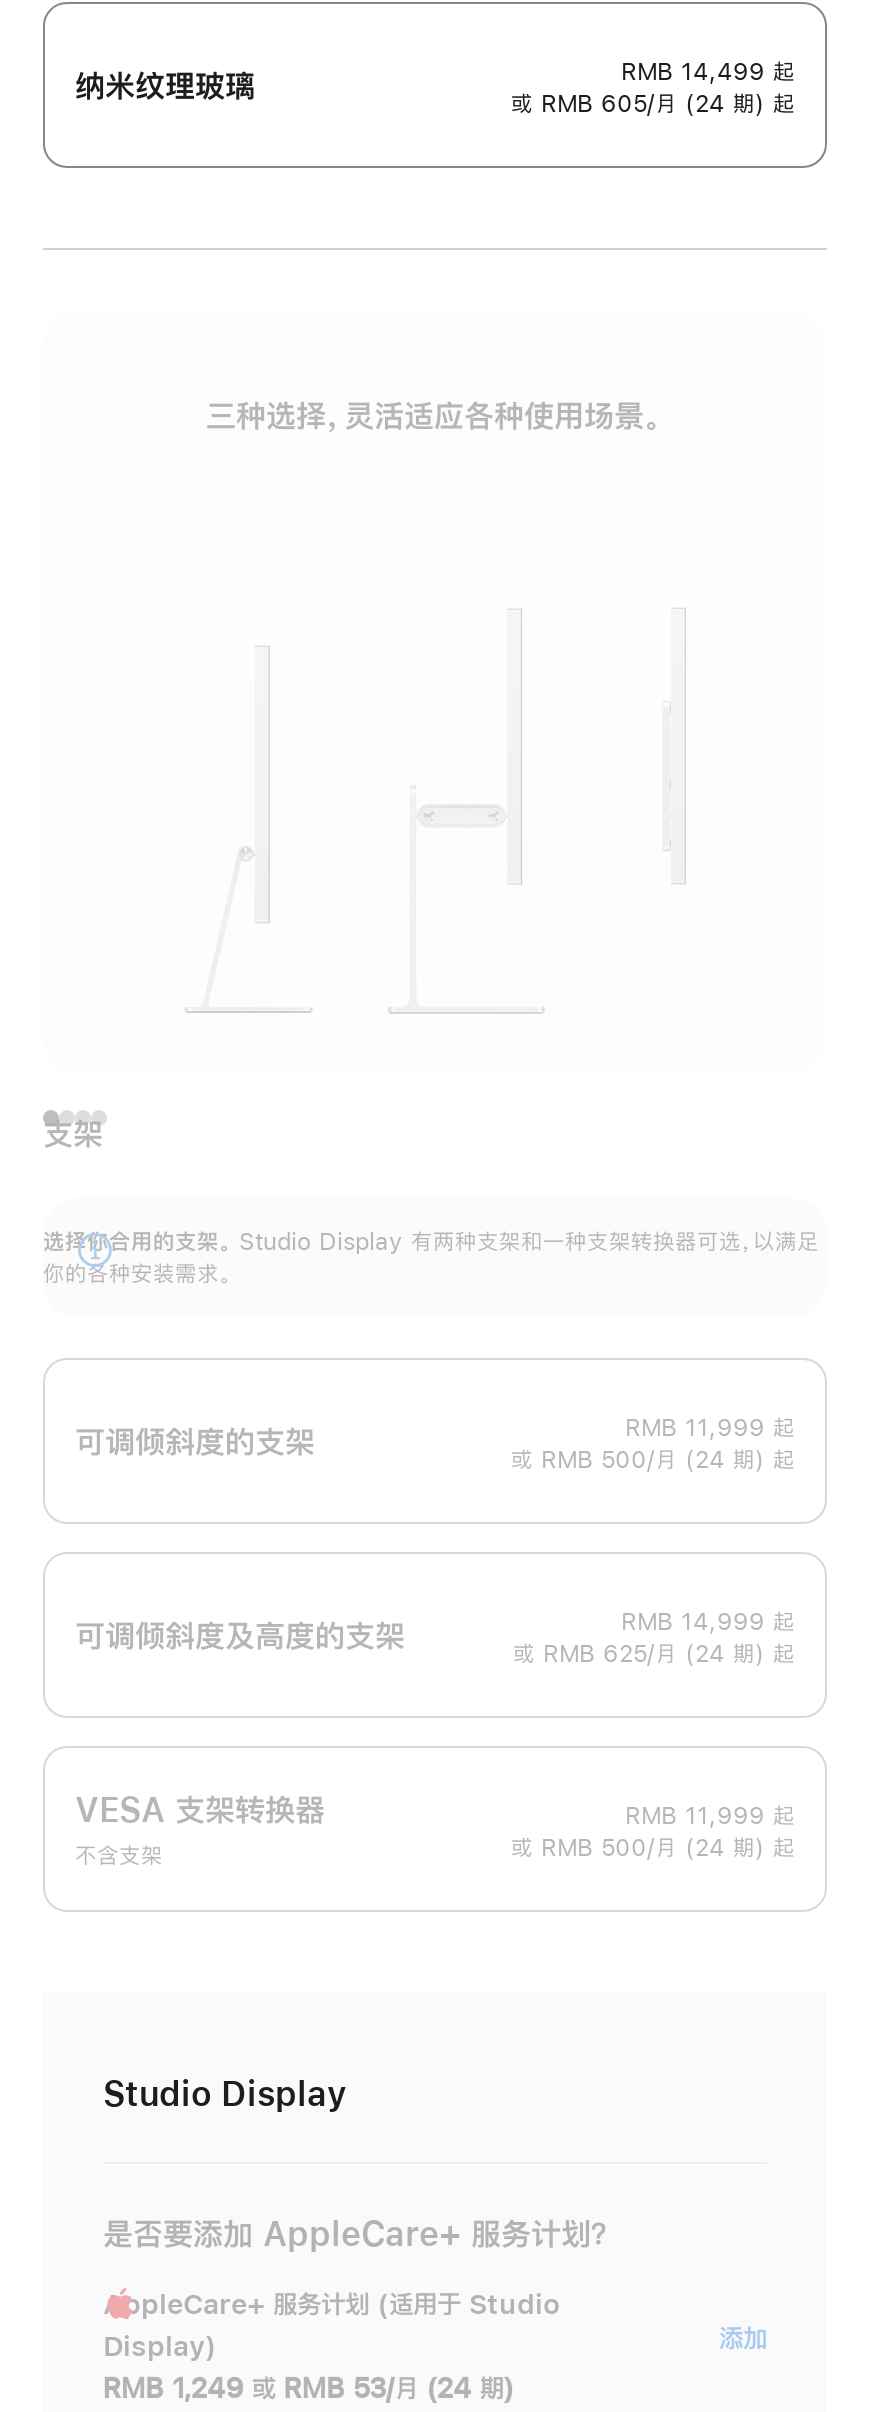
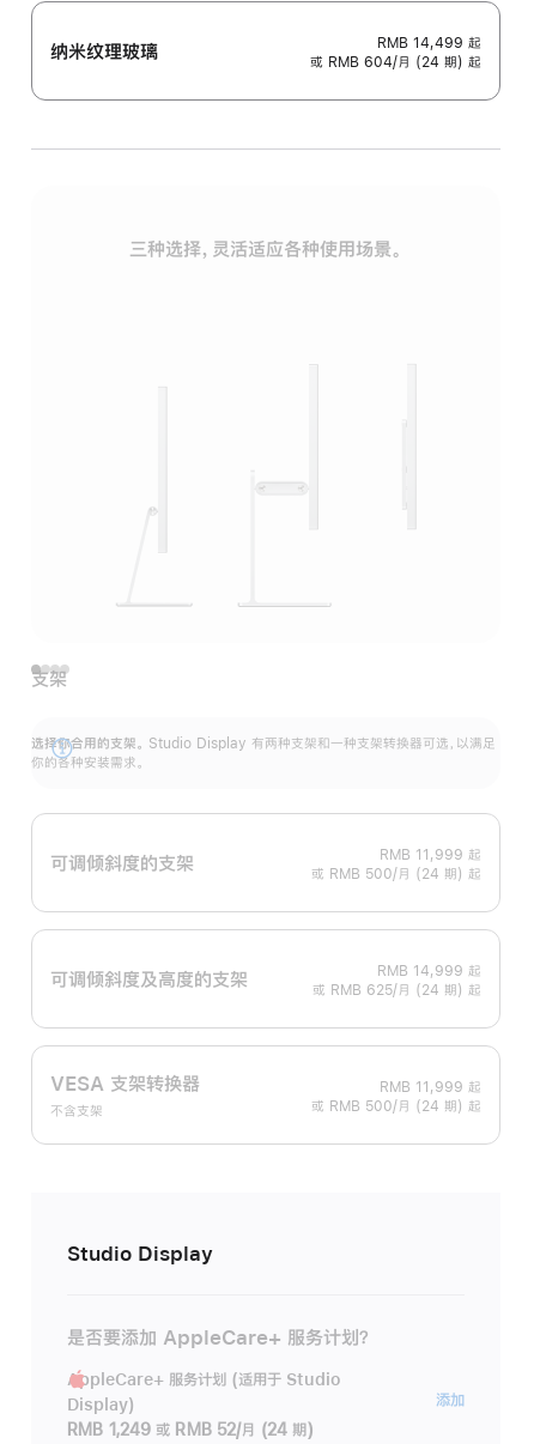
- 或 RMB 605/月 (24 期) 起
+ 或 RMB 604/月 (24 期) 起

- RMB 1,249 或 RMB 53/月 (24 期)
+ RMB 1,249 或 RMB 52/月 (24 期)
